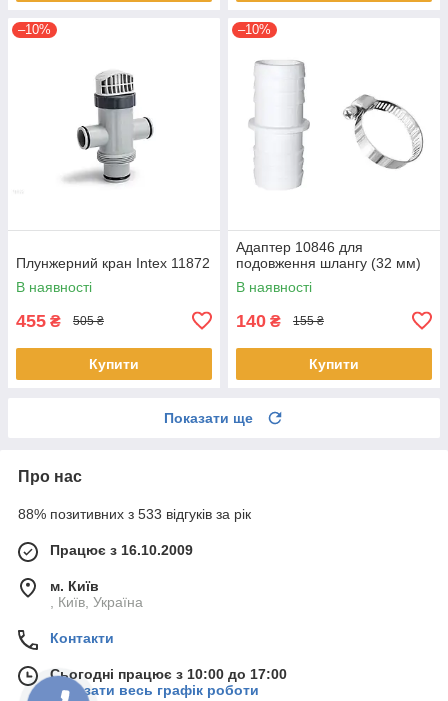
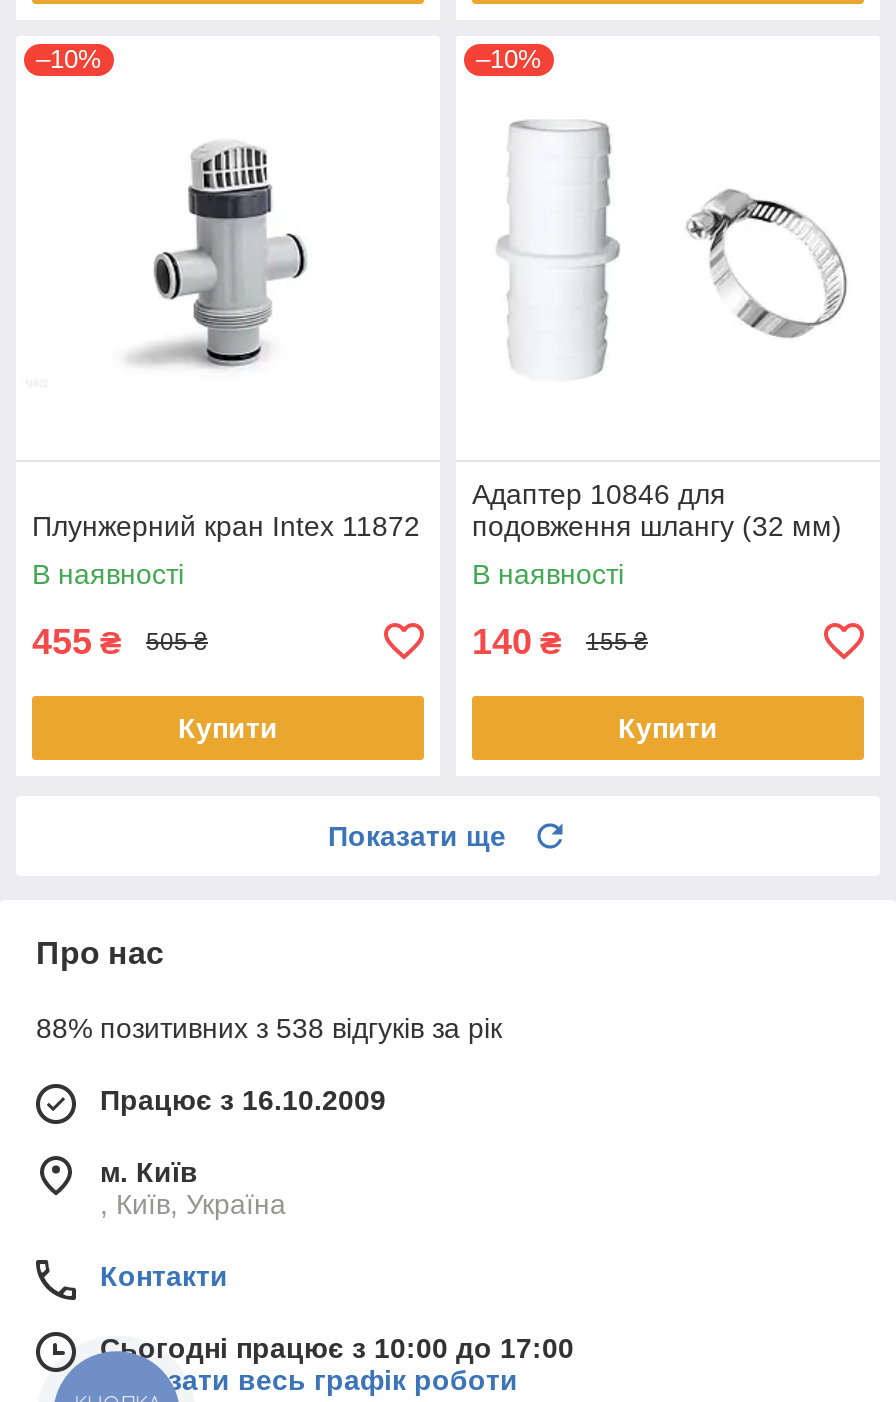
- 88% позитивних з 533 відгуків за рік
+ 88% позитивних з 538 відгуків за рік
